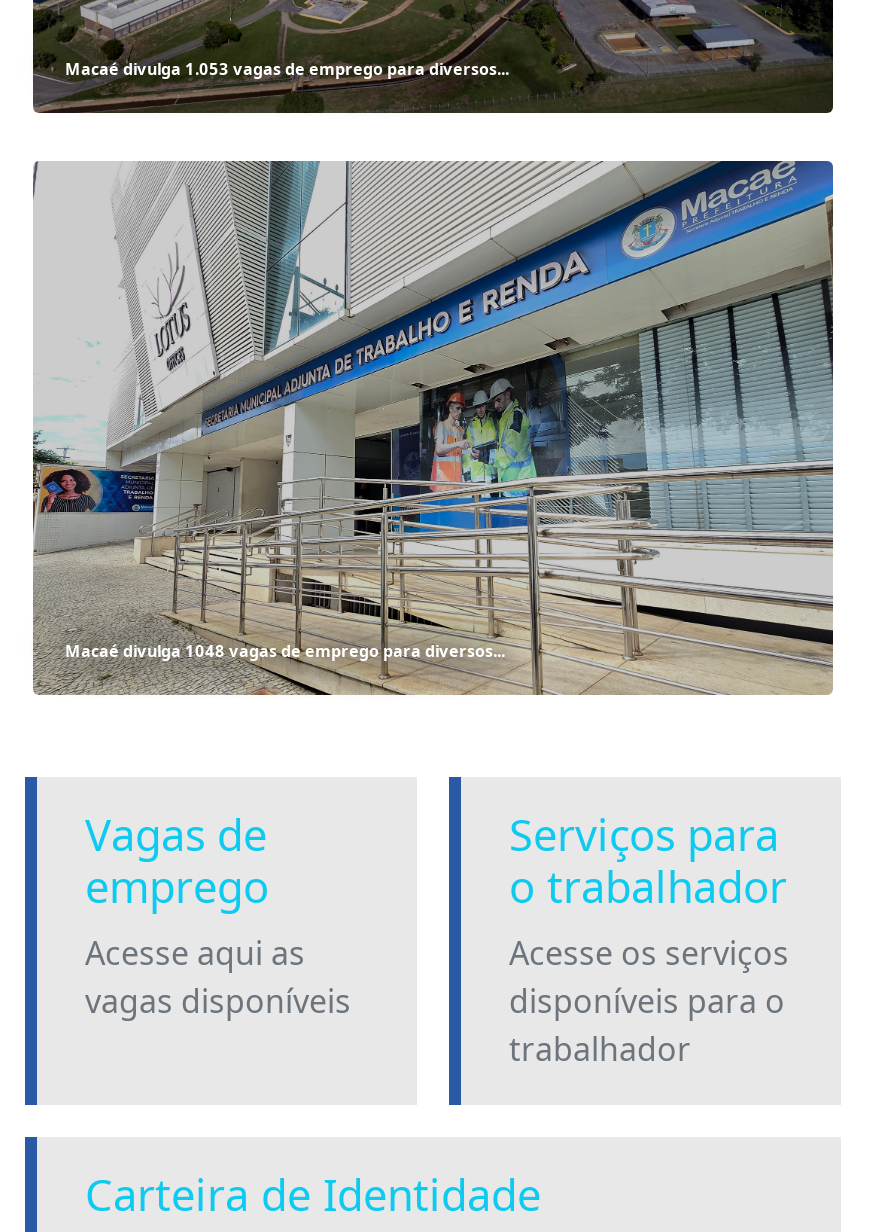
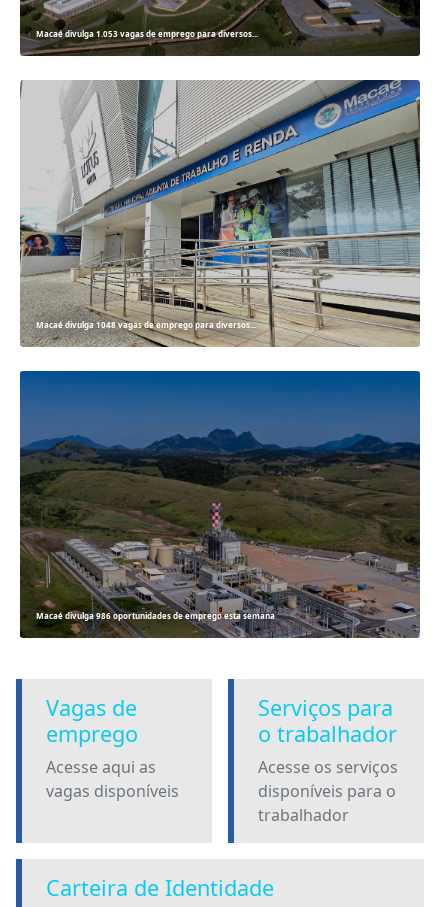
+ [image]
+ Macaé divulga 986 oportunidades de emprego esta semana
